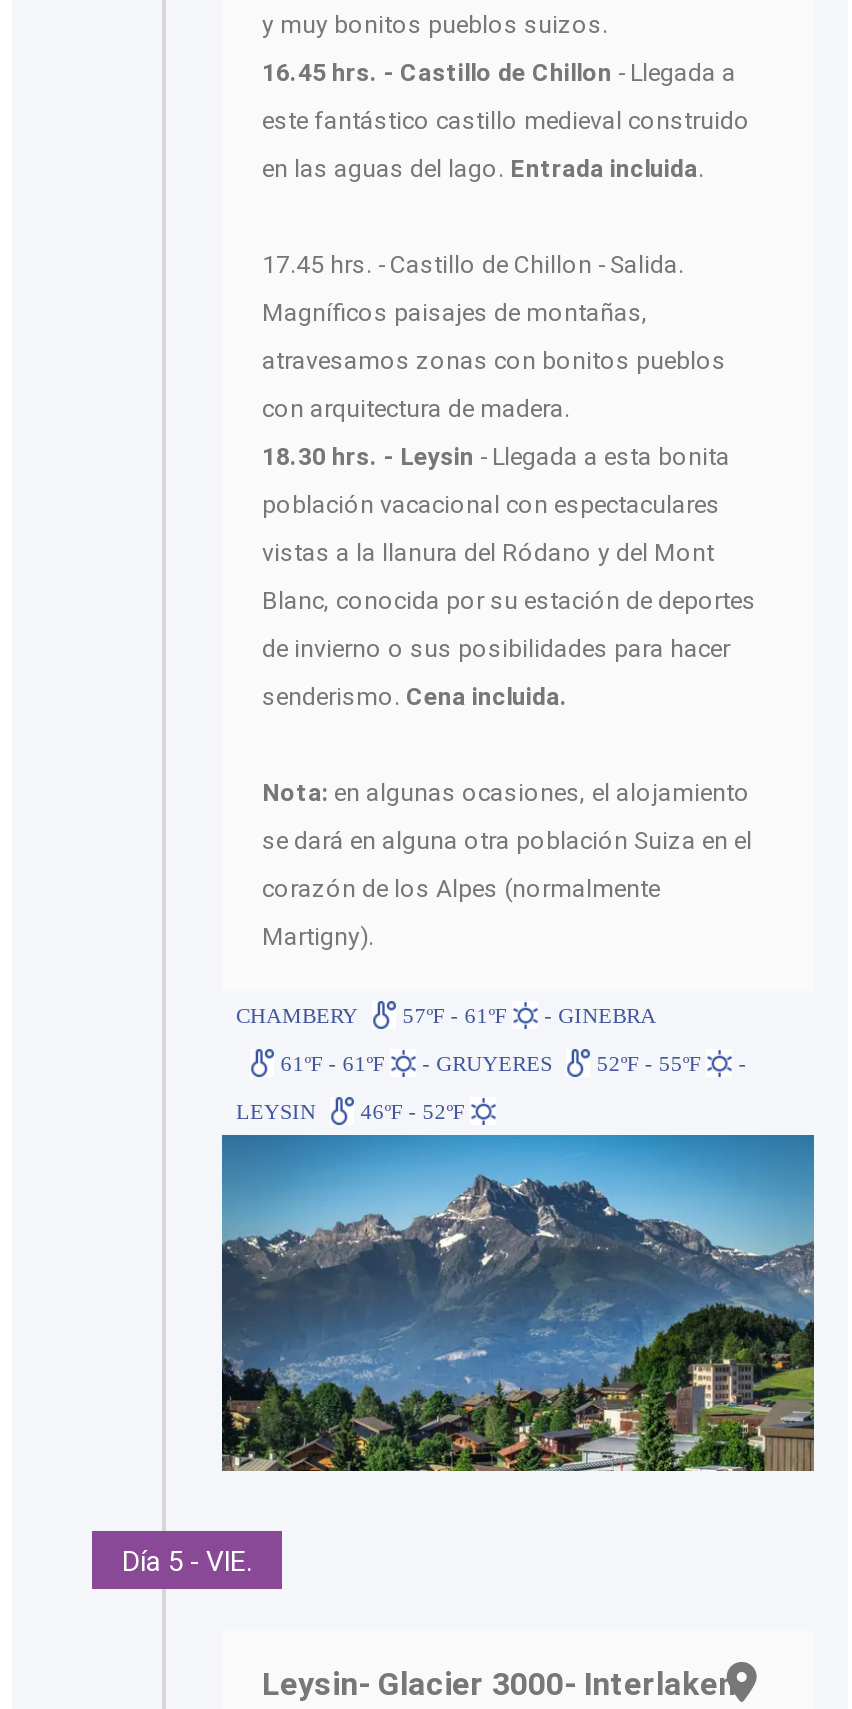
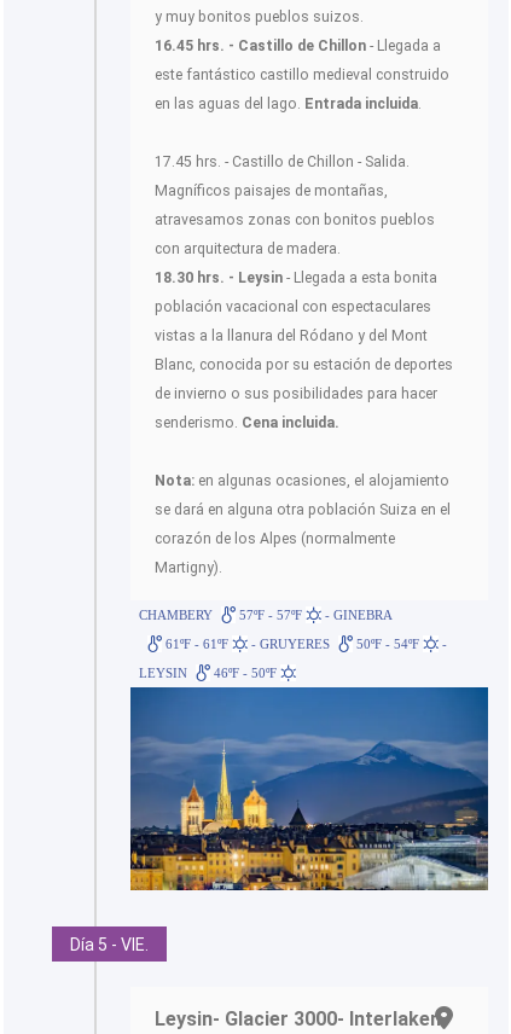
- CHAMBERY 57ºF - 61ºF - GINEBRA
+ CHAMBERY 57ºF - 57ºF - GINEBRA

- 52ºF - 55ºF
+ 50ºF - 54ºF

- LEYSIN 46ºF - 52ºF
+ LEYSIN 46ºF - 50ºF

- [image]
+ [image]
